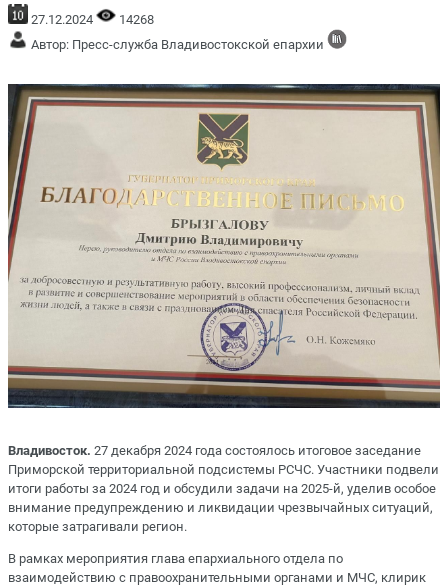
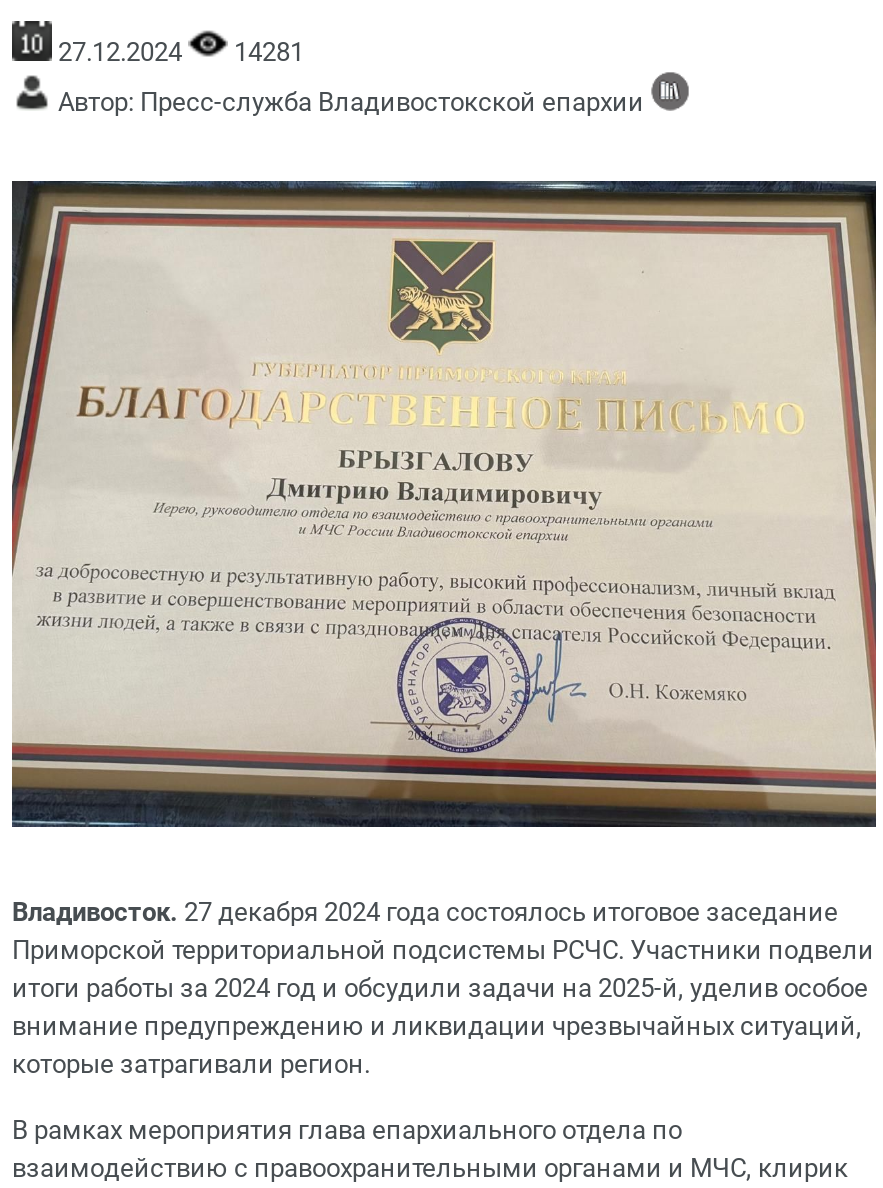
- 27.12.2024 14268
+ 27.12.2024 14281
